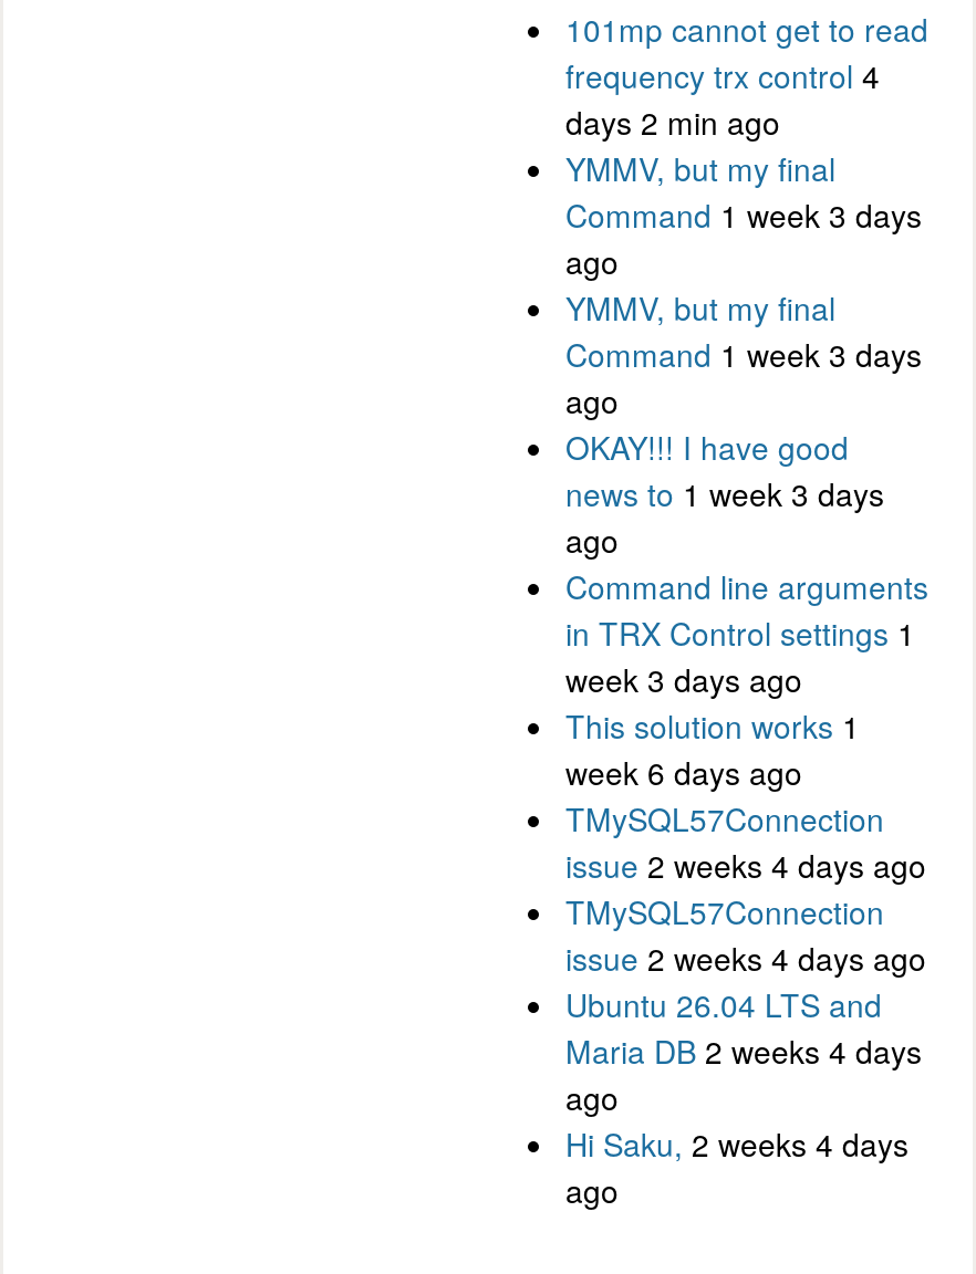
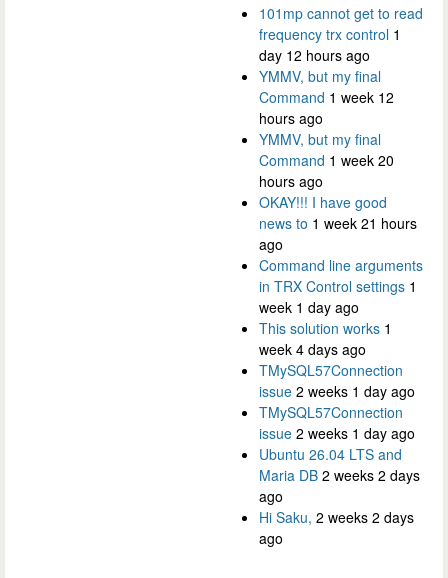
- frequency trx control 4
+ frequency trx control 1

- days 2 min ago
+ day 12 hours ago

- Command 1 week 3 days
- ago
+ Command 1 week 12
+ hours ago

- Command 1 week 3 days
- ago
+ Command 1 week 20
+ hours ago

- news to 1 week 3 days
+ news to 1 week 21 hours

- week 3 days ago
+ week 1 day ago

- week 6 days ago
+ week 4 days ago

- issue 2 weeks 4 days ago
+ issue 2 weeks 1 day ago

- issue 2 weeks 4 days ago
+ issue 2 weeks 1 day ago

- Maria DB 2 weeks 4 days
+ Maria DB 2 weeks 2 days

- Hi Saku, 2 weeks 4 days
+ Hi Saku, 2 weeks 2 days
